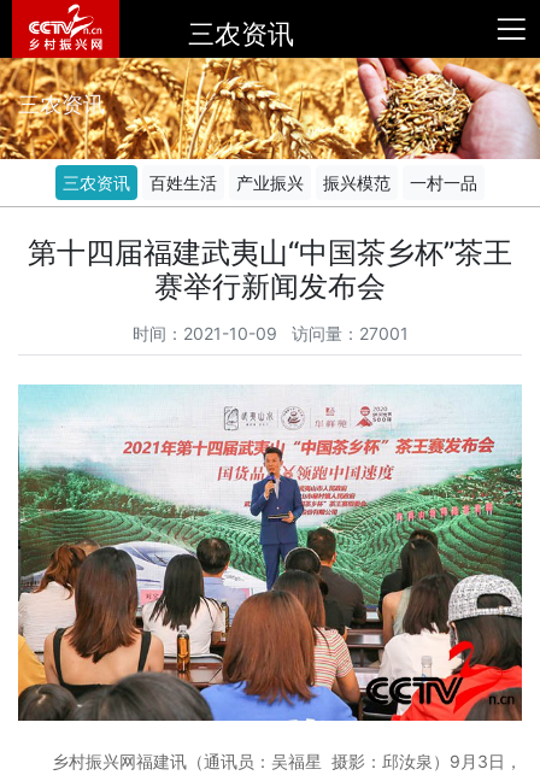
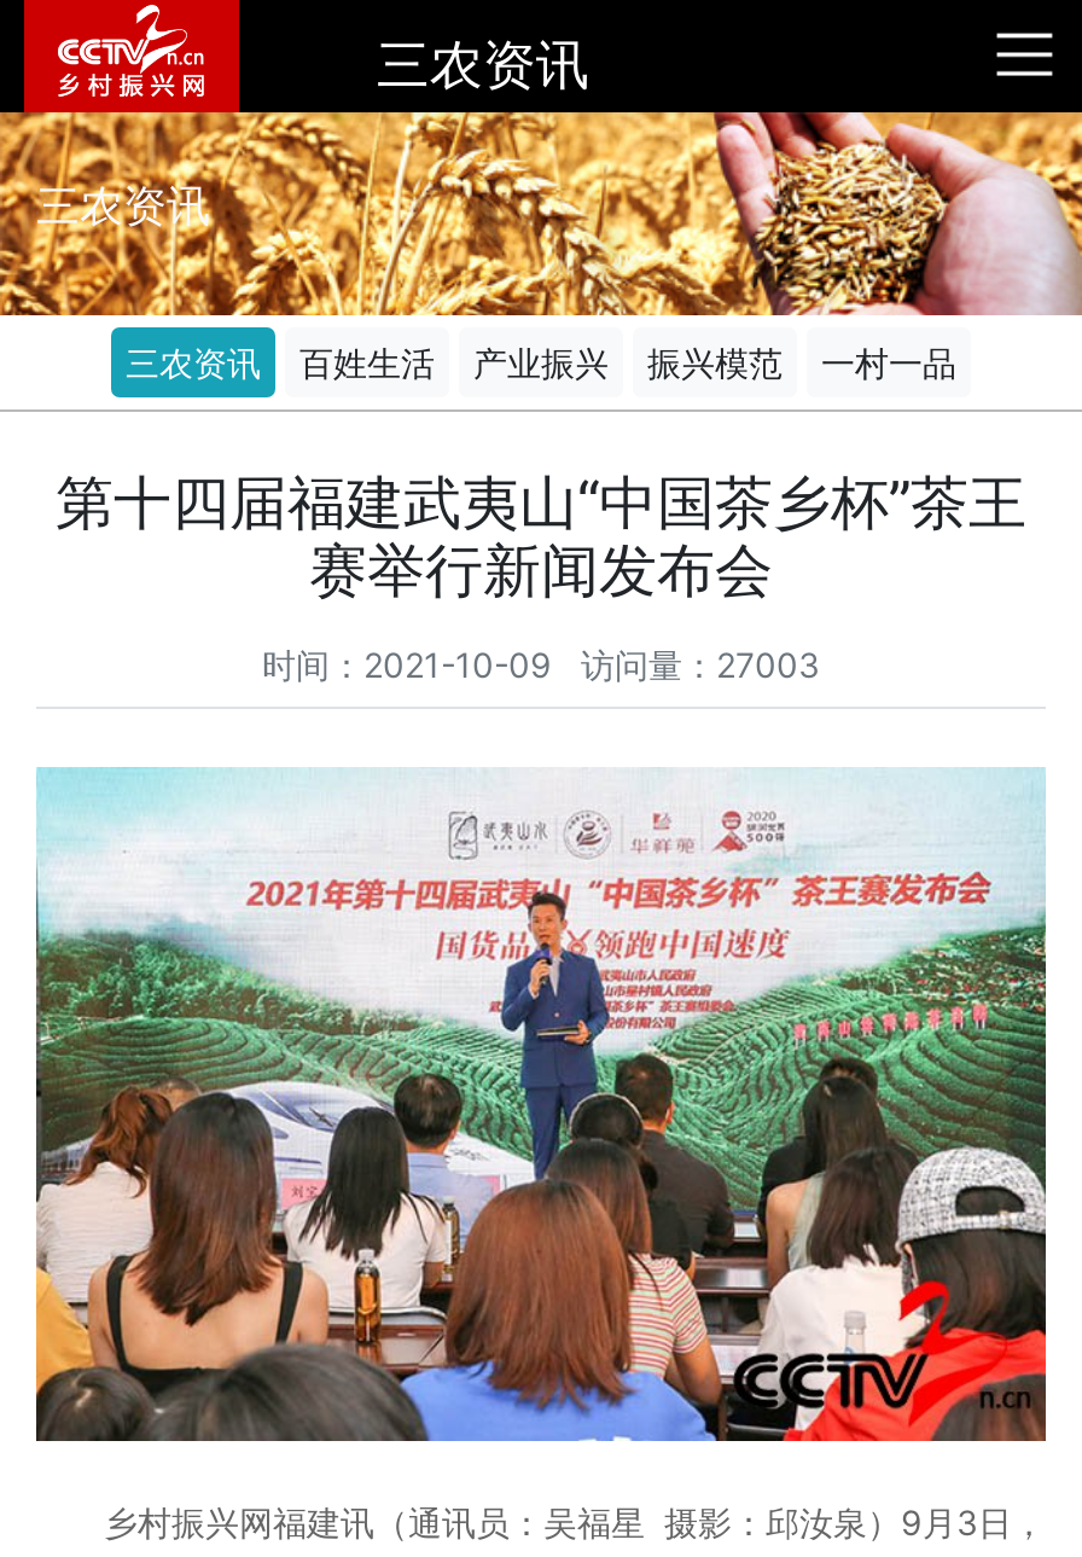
- 时间：2021-10-09 访问量：27001
+ 时间：2021-10-09 访问量：27003
